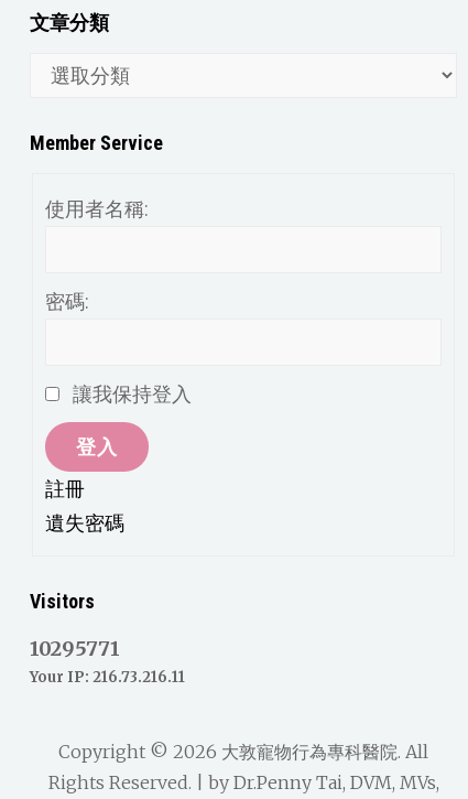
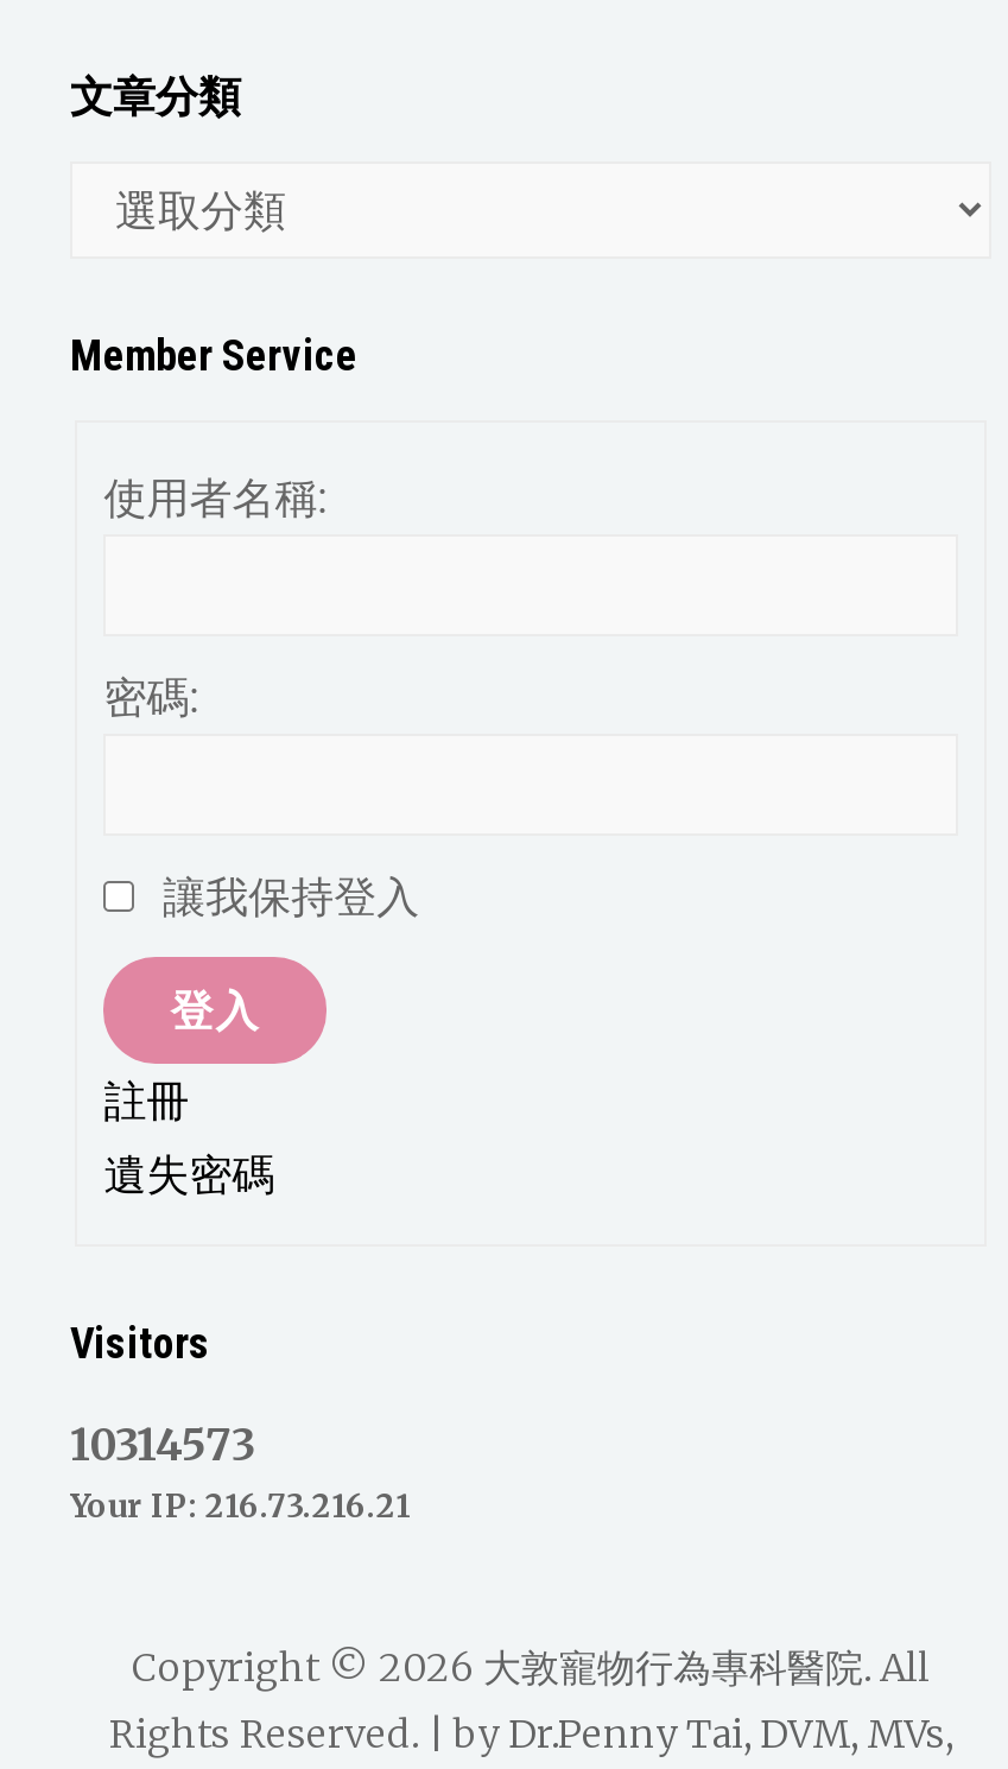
- 10295771
+ 10314573

- Your IP: 216.73.216.11
+ Your IP: 216.73.216.21
